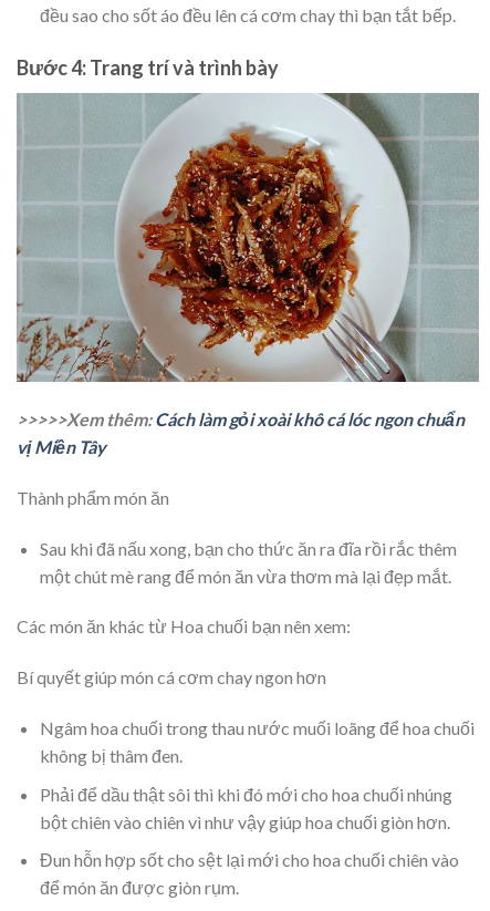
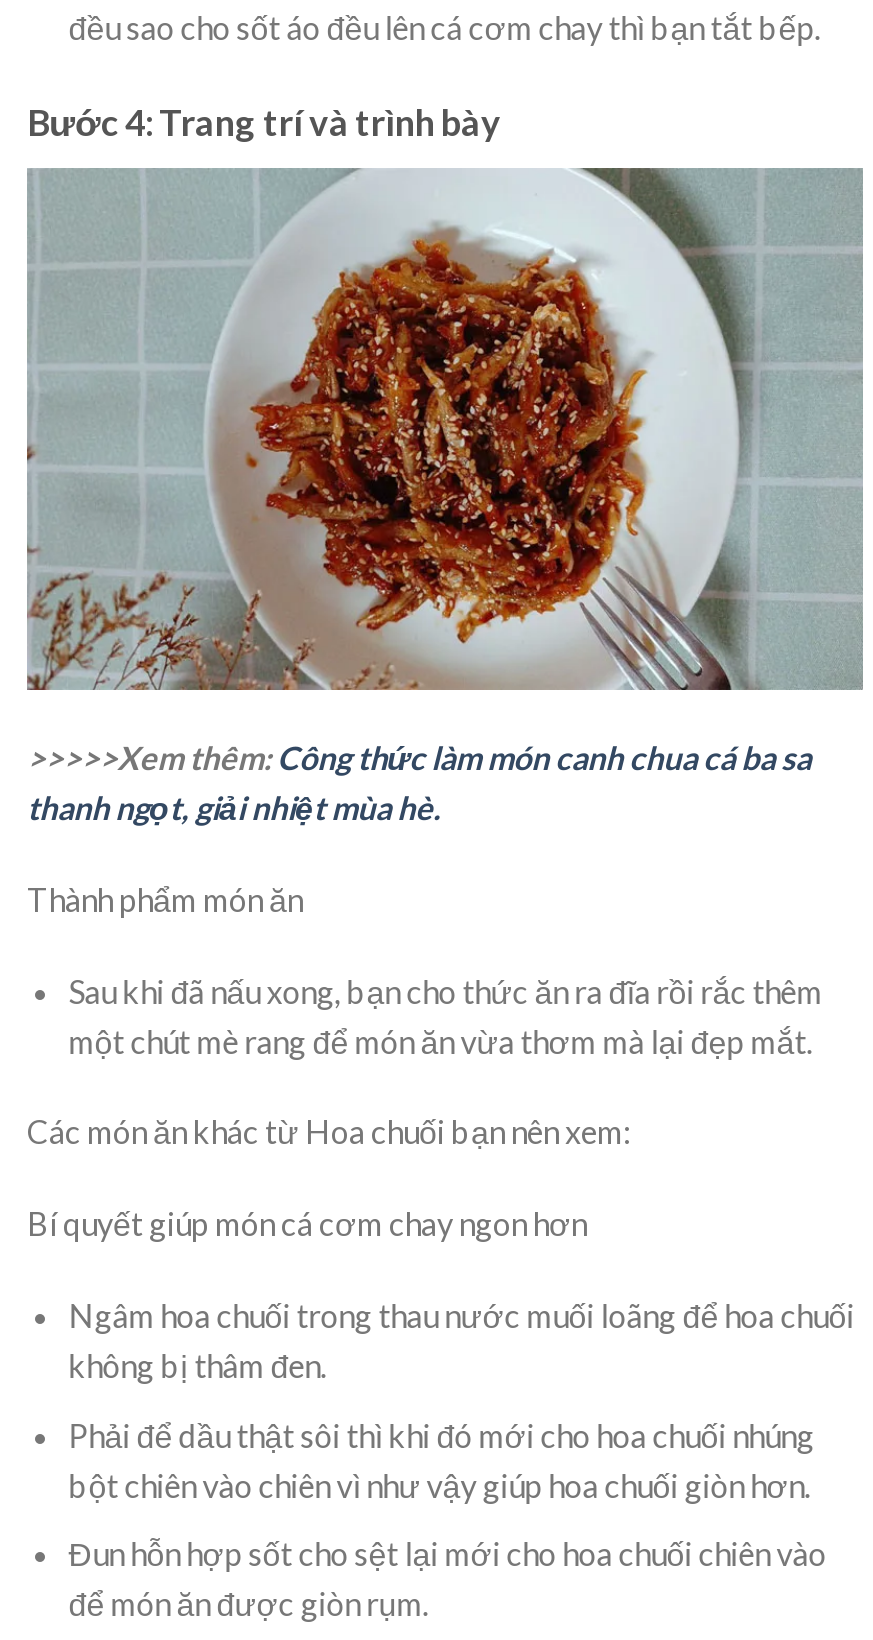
- >>>>>Xem thêm: Cách làm gỏi xoài khô cá lóc ngon chuẩn
- vị Miền Tây
+ >>>>>Xem thêm: Công thức làm món canh chua cá ba sa
+ thanh ngọt, giải nhiệt mùa hè.
